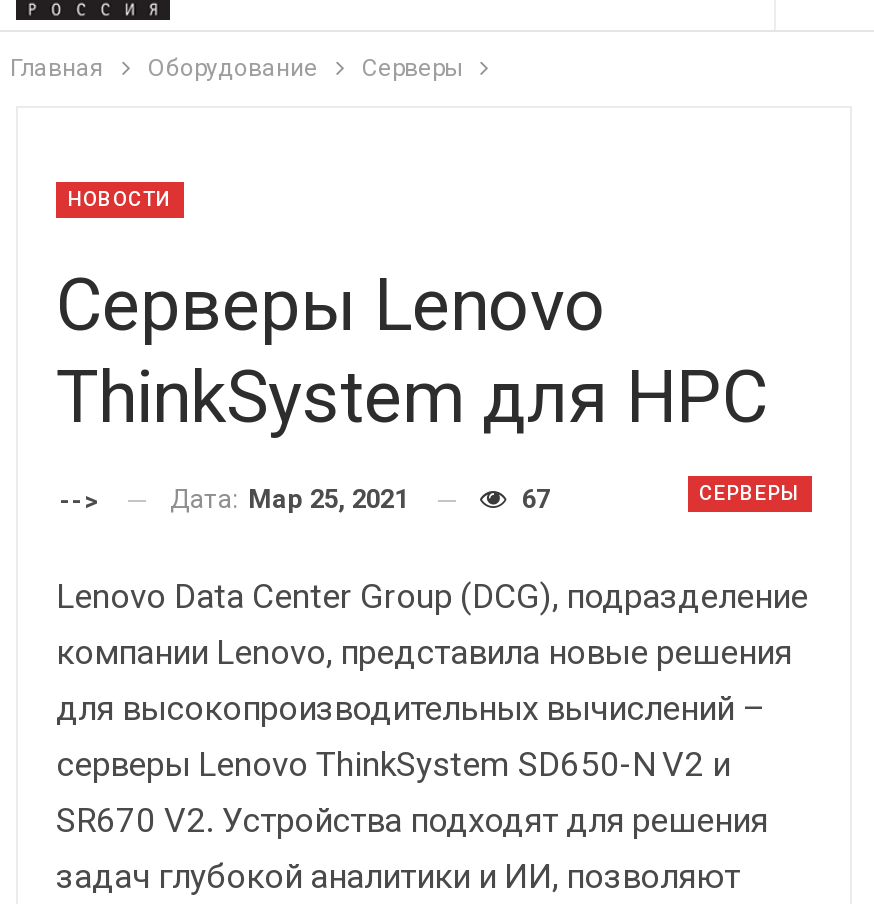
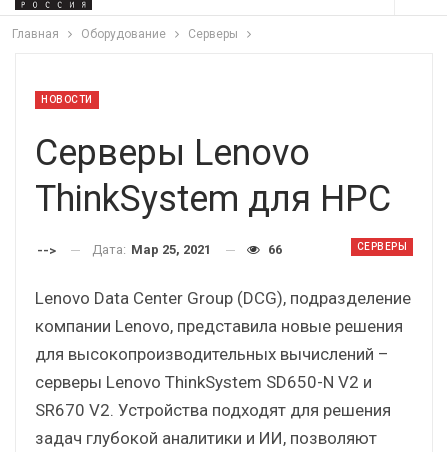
- 67
+ 66
